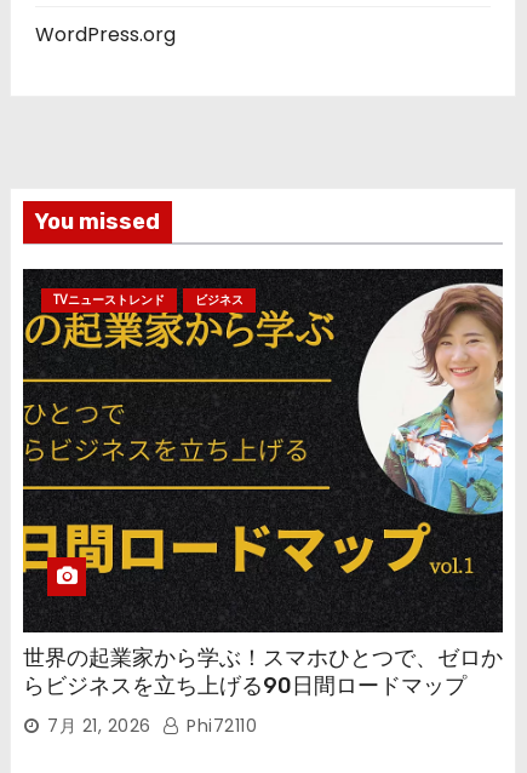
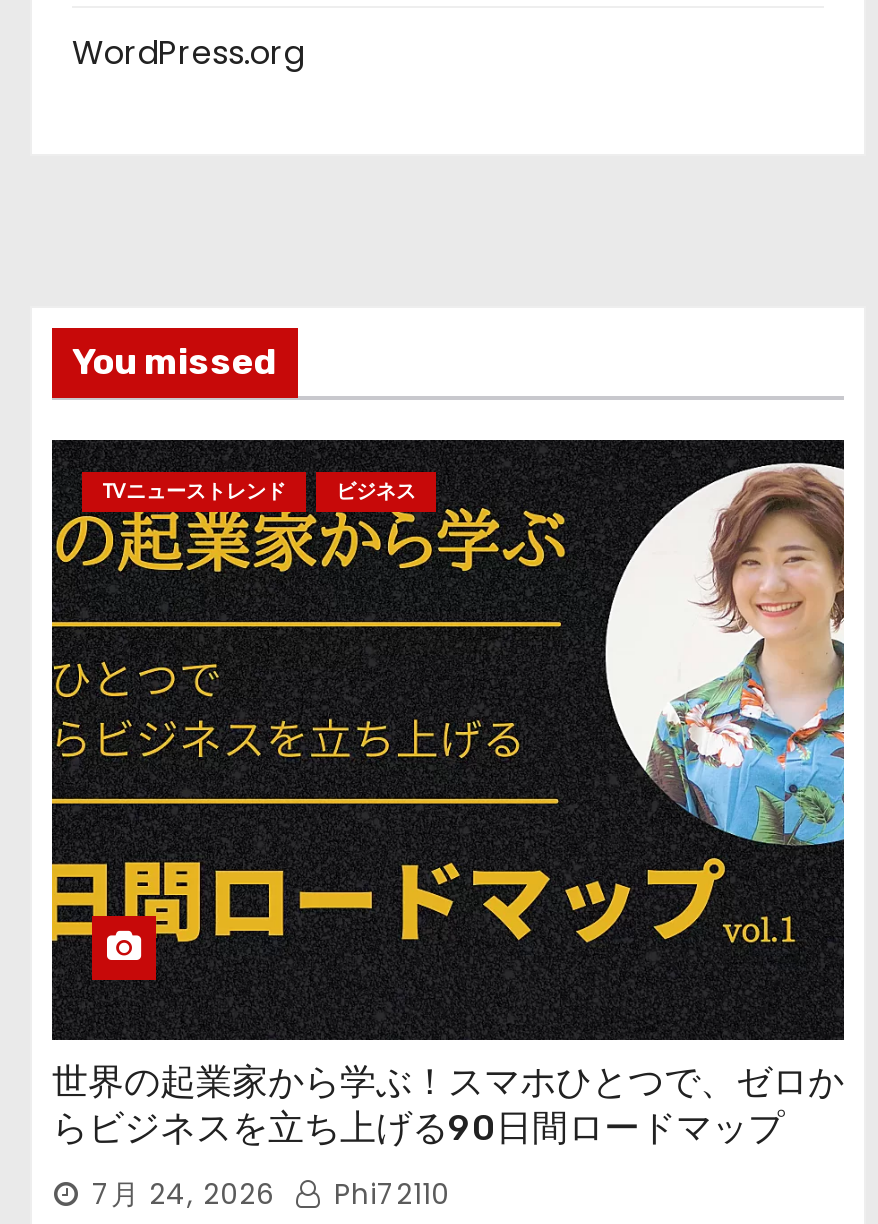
- 7月 21, 2026 Phi72110
+ 7月 24, 2026 Phi72110
